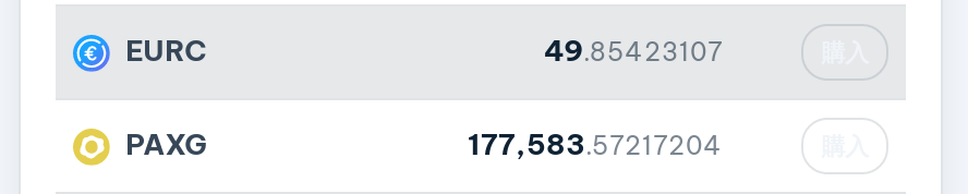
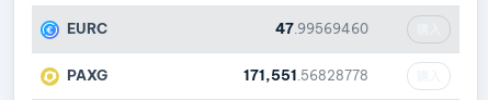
- 49.85423107
+ 47.99569460

- 177,583.57217204
+ 171,551.56828778
